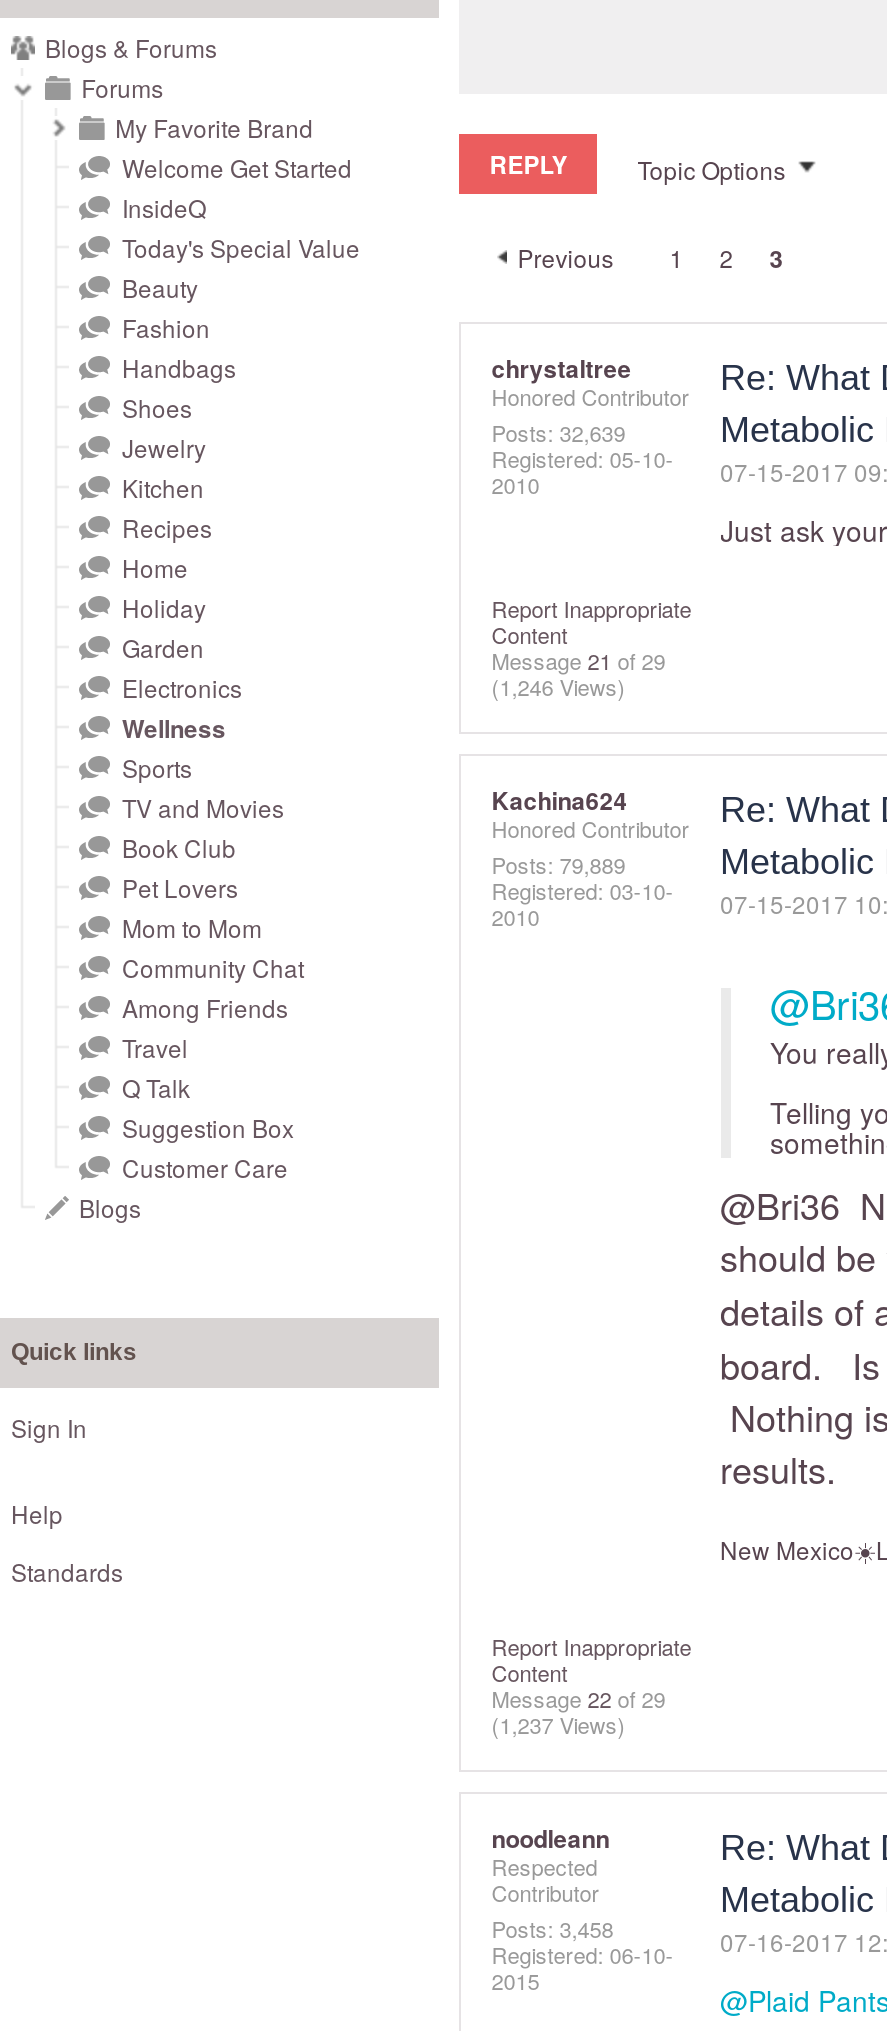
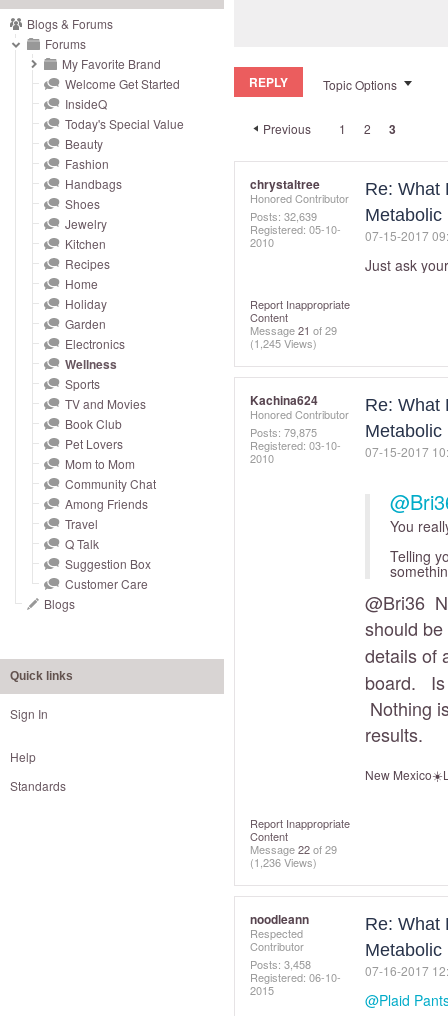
- (1,246 Views)
+ (1,245 Views)

- Posts: 79,889
+ Posts: 79,875

- (1,237 Views)
+ (1,236 Views)
